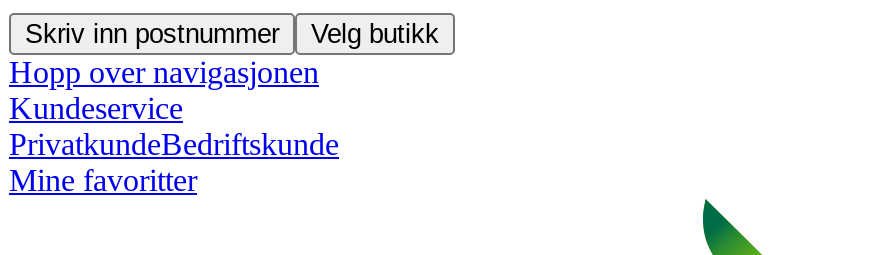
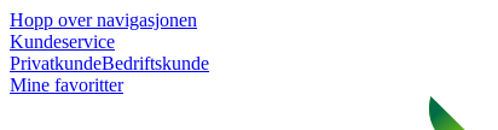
- Skriv inn postnummer
- Velg butikk
